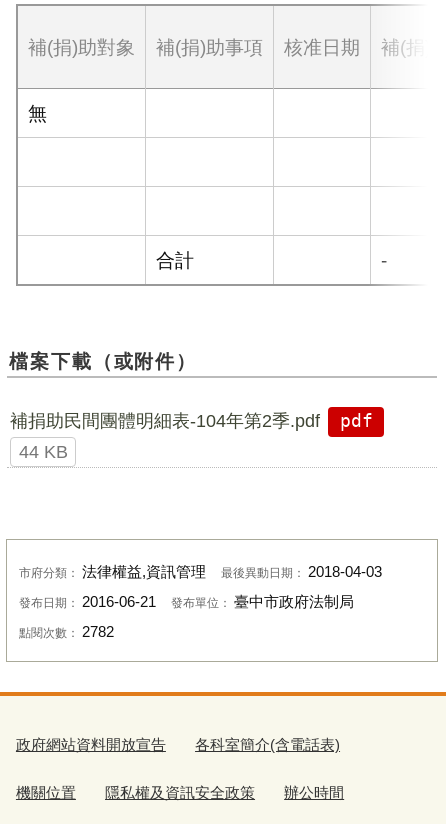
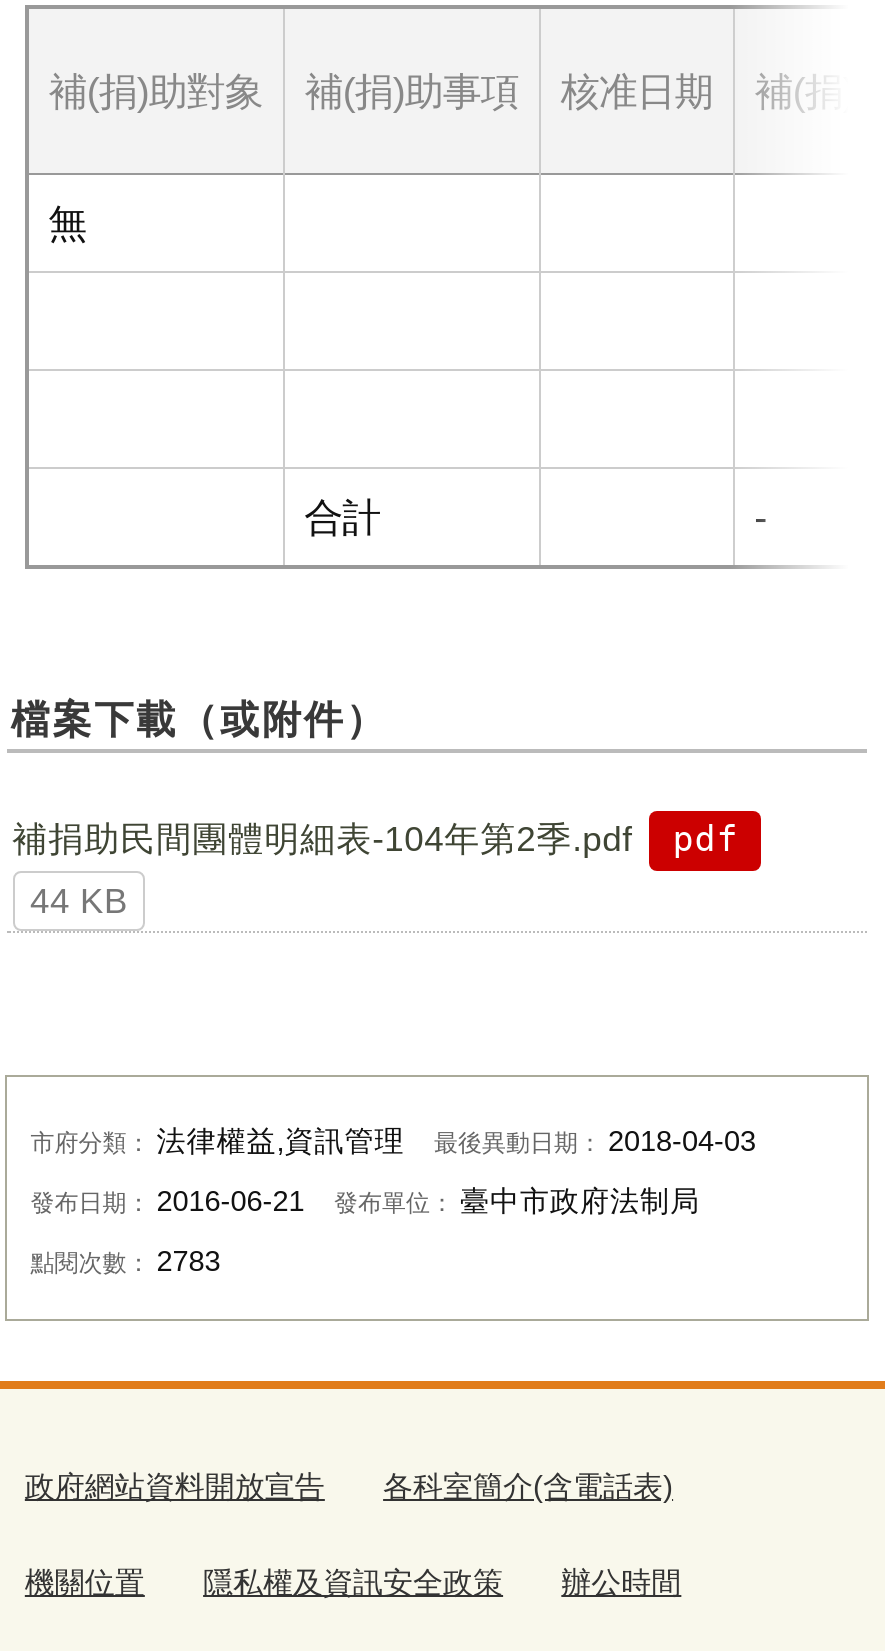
- 點閱次數：2782
+ 點閱次數：2783
